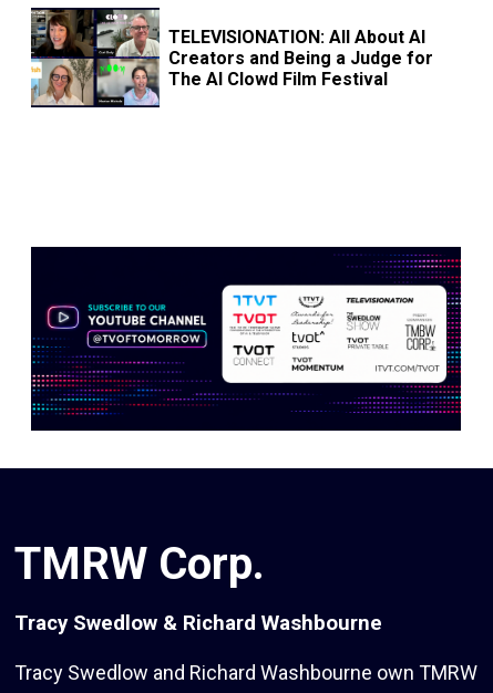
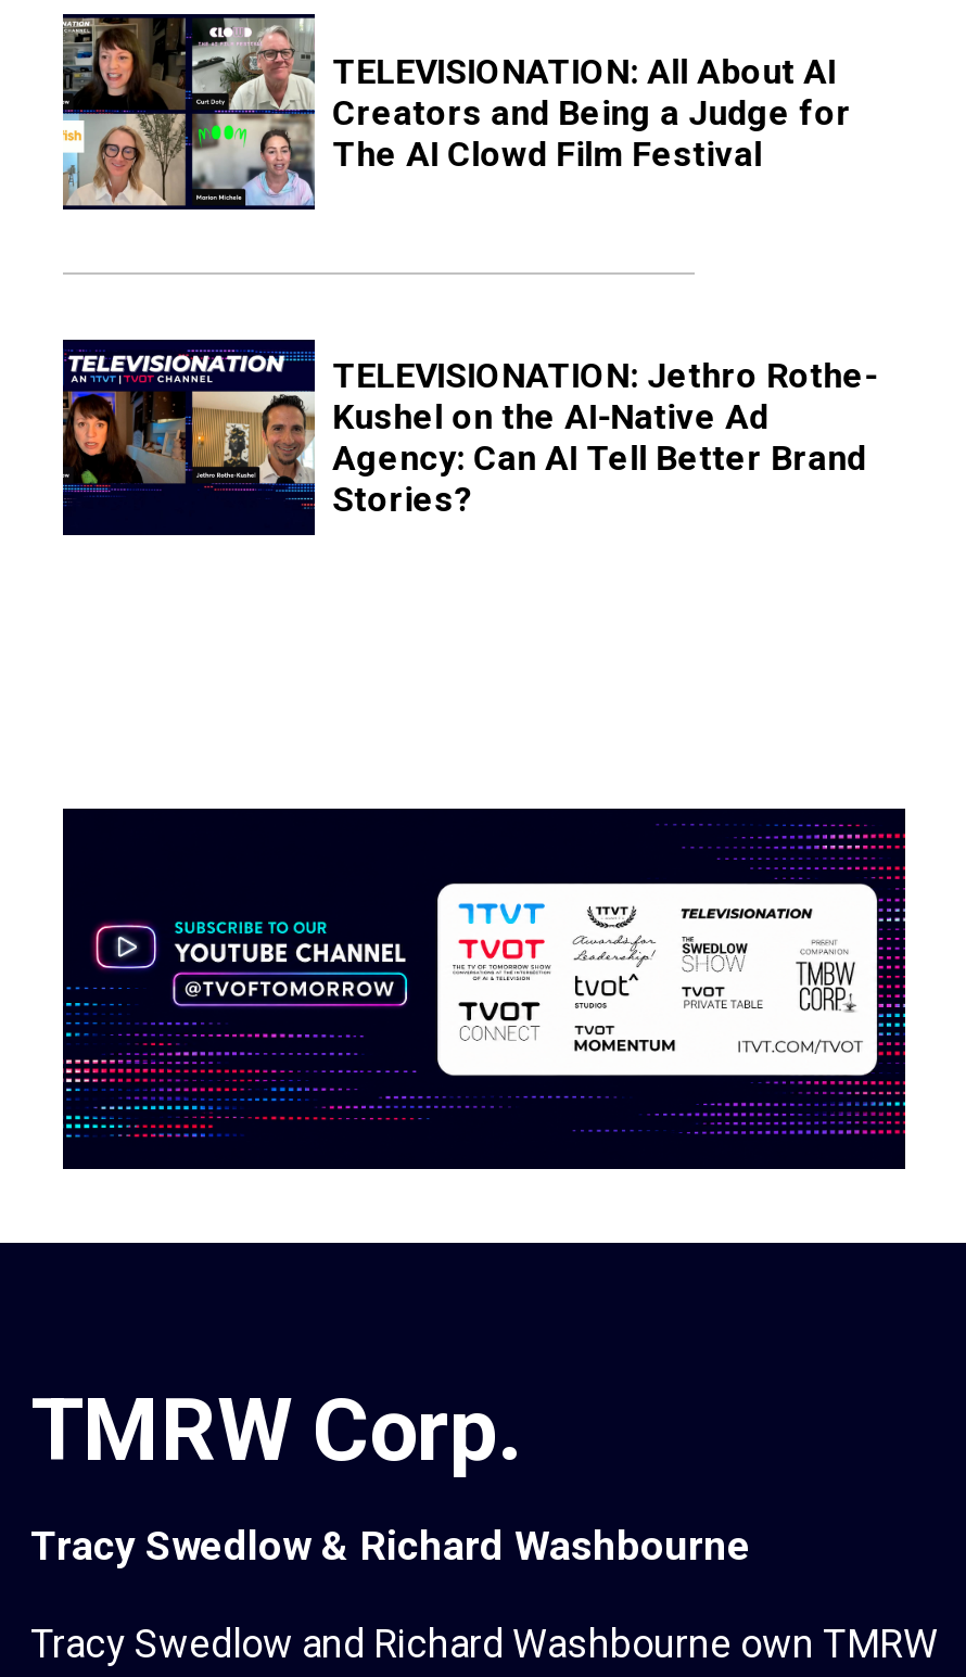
+ [image]
+ TELEVISIONATION: Jethro Rothe-
+ Kushel on the AI-Native Ad
+ Agency: Can AI Tell Better Brand
+ Stories?
